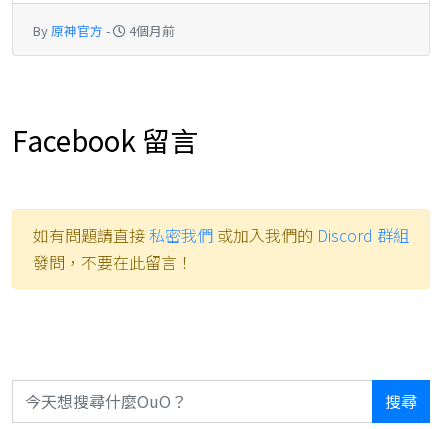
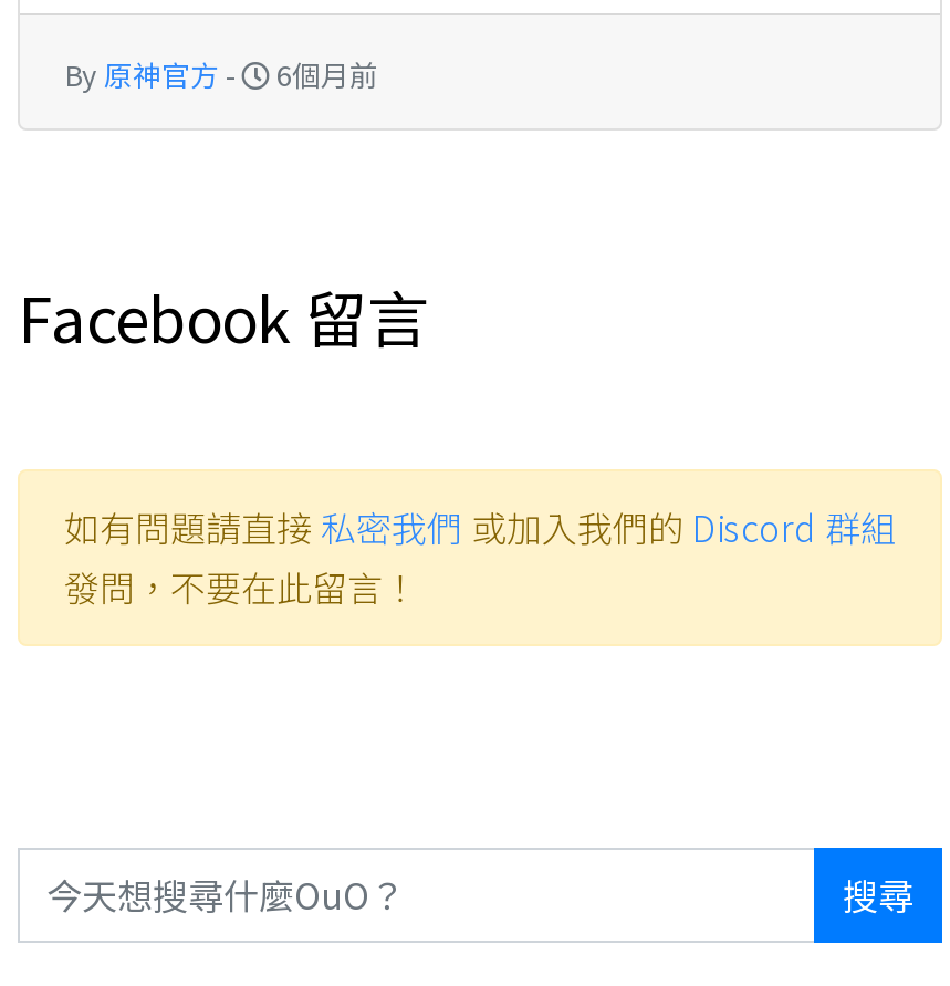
- By原神官方- 4個月前
+ By原神官方- 6個月前
